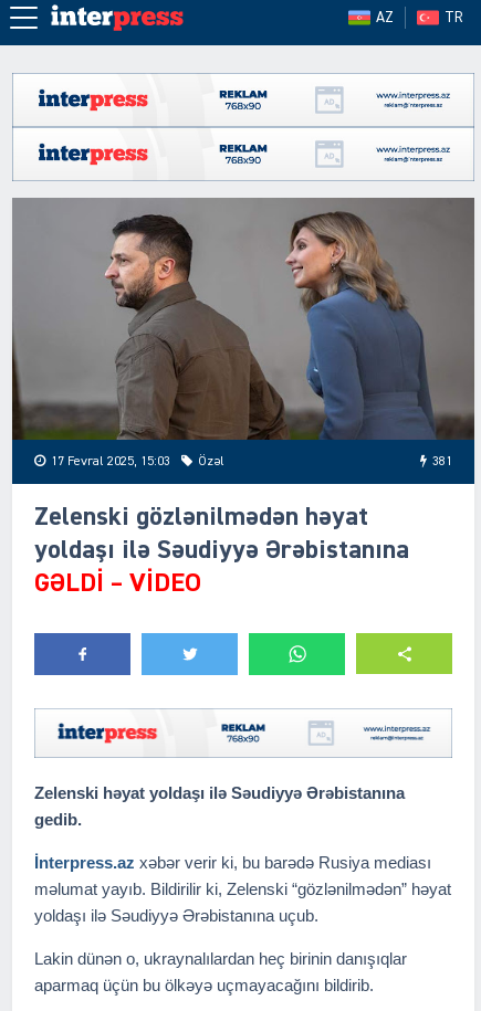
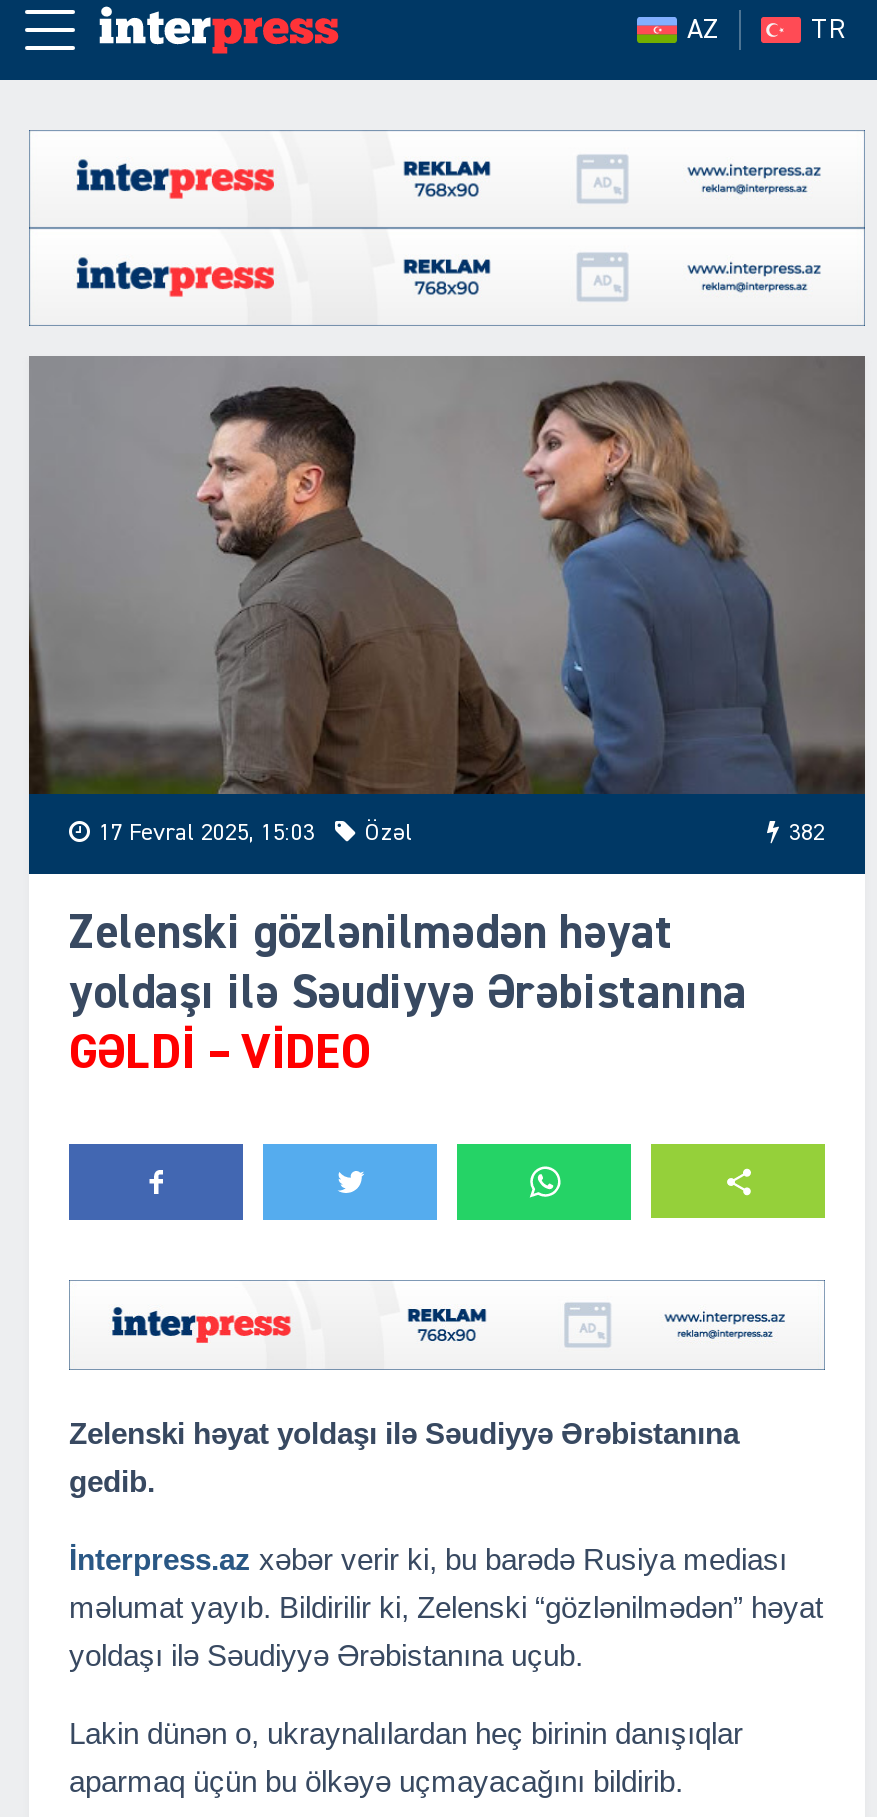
- 381
+ 382
